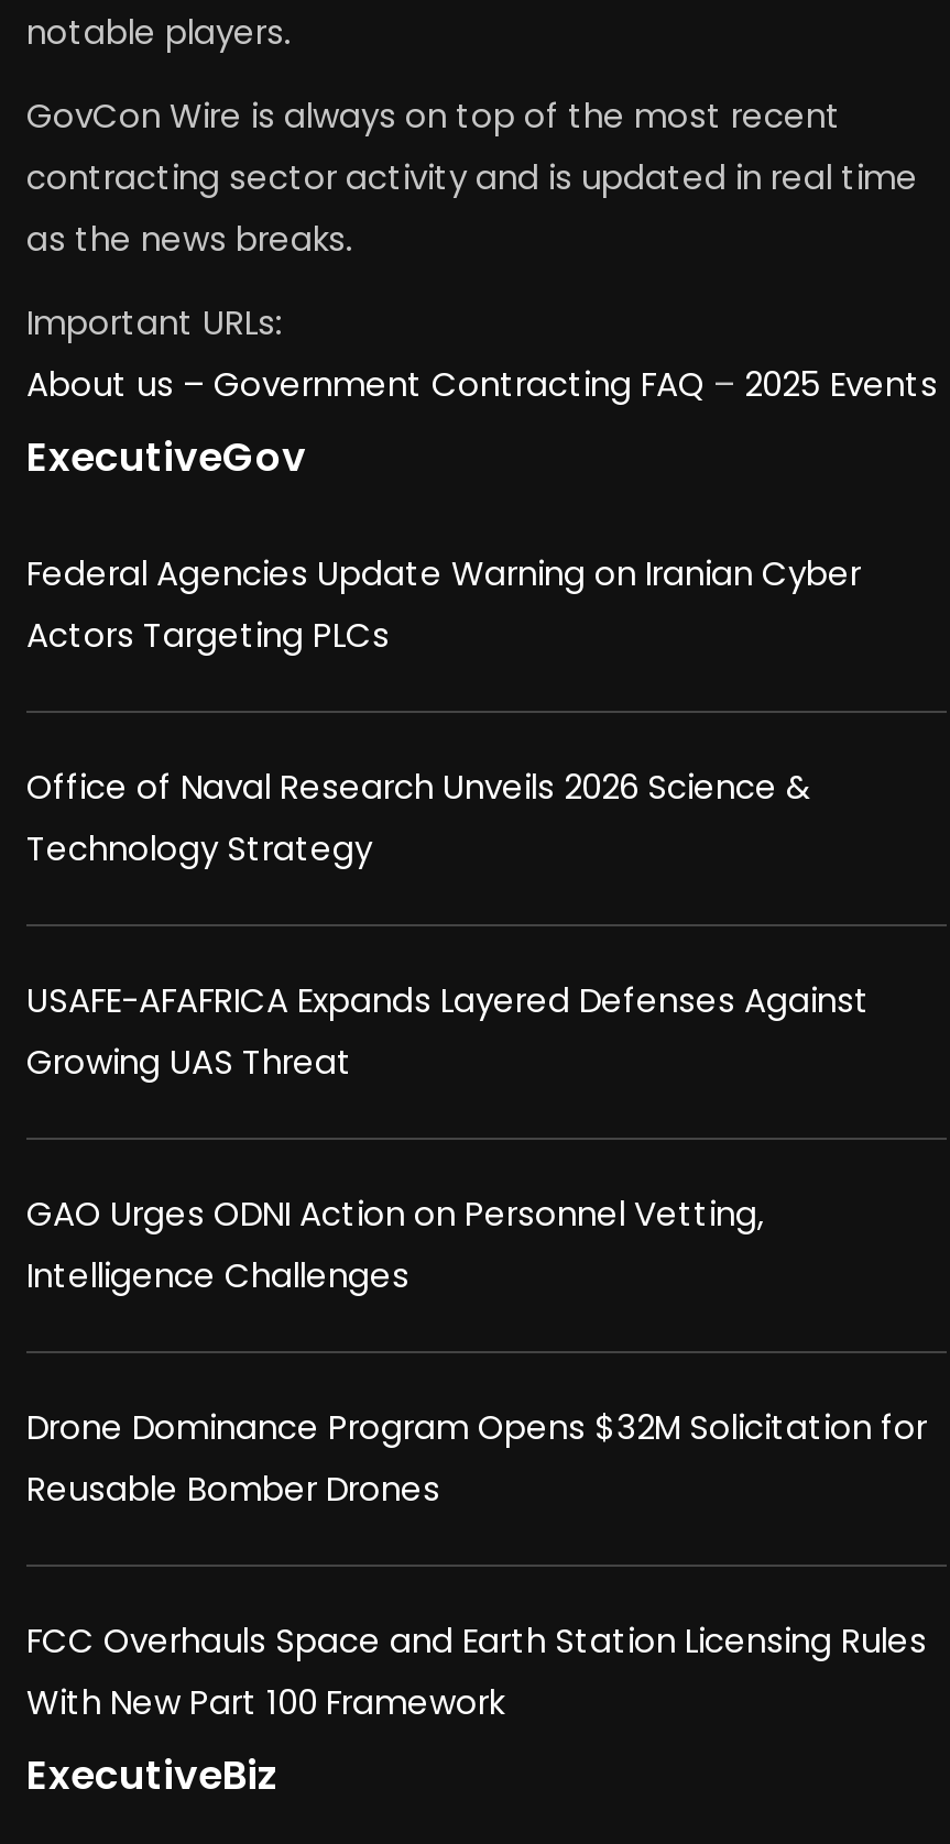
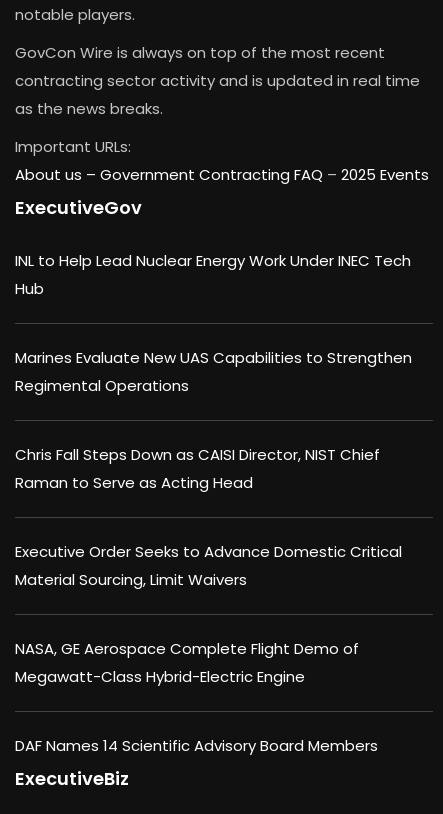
- Federal Agencies Update Warning on Iranian Cyber
- Actors Targeting PLCs
+ INL to Help Lead Nuclear Energy Work Under INEC Tech
+ Hub

- Office of Naval Research Unveils 2026 Science &
- Technology Strategy
+ Marines Evaluate New UAS Capabilities to Strengthen
+ Regimental Operations

- USAFE-AFAFRICA Expands Layered Defenses Against
- Growing UAS Threat
+ Chris Fall Steps Down as CAISI Director, NIST Chief
+ Raman to Serve as Acting Head

- GAO Urges ODNI Action on Personnel Vetting,
- Intelligence Challenges
+ Executive Order Seeks to Advance Domestic Critical
+ Material Sourcing, Limit Waivers

- Drone Dominance Program Opens $32M Solicitation for
- Reusable Bomber Drones
+ NASA, GE Aerospace Complete Flight Demo of
+ Megawatt-Class Hybrid-Electric Engine

- FCC Overhauls Space and Earth Station Licensing Rules
- With New Part 100 Framework
+ DAF Names 14 Scientific Advisory Board Members
